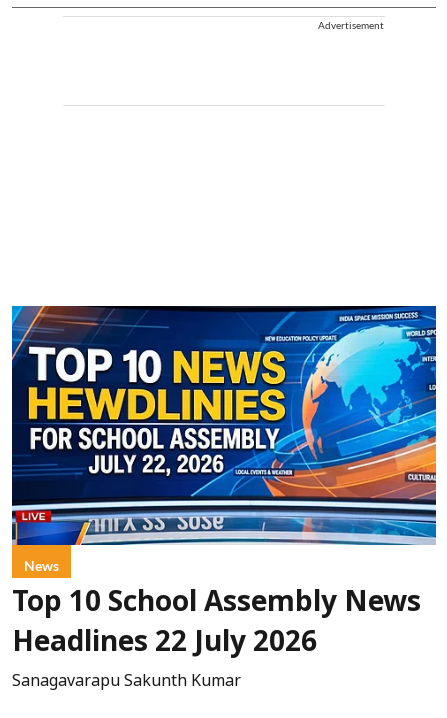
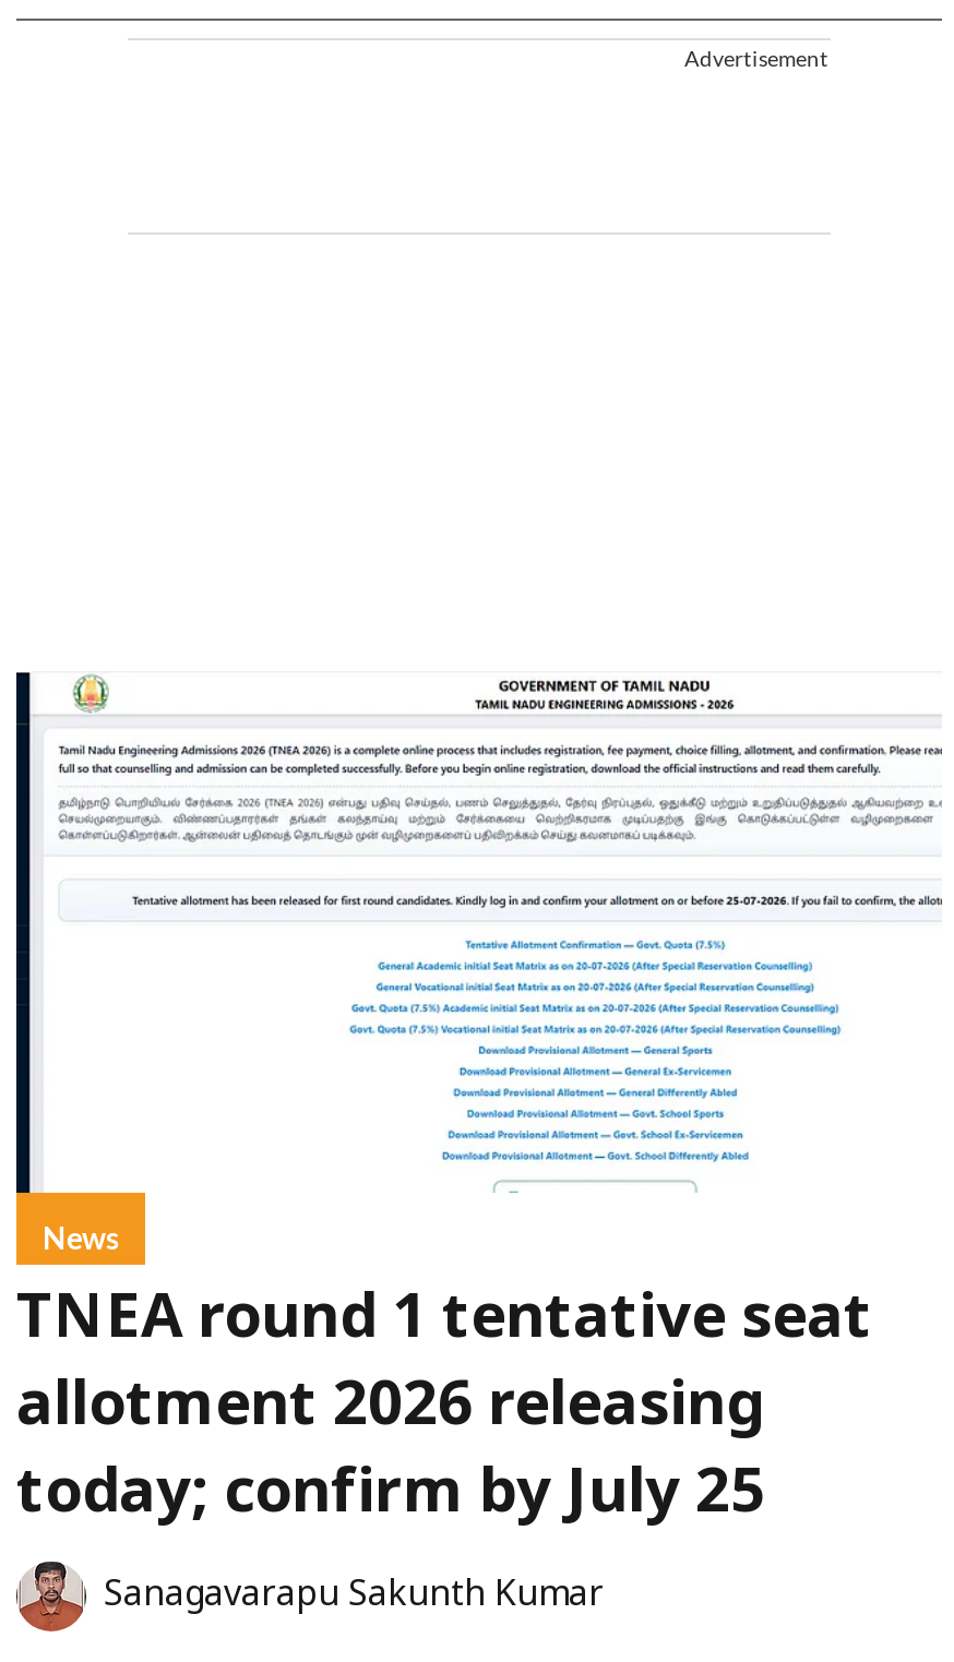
- [image]
+ [image]

- Top 10 School Assembly News
- Headlines 22 July 2026
+ TNEA round 1 tentative seat
+ allotment 2026 releasing
+ today; confirm by July 25
